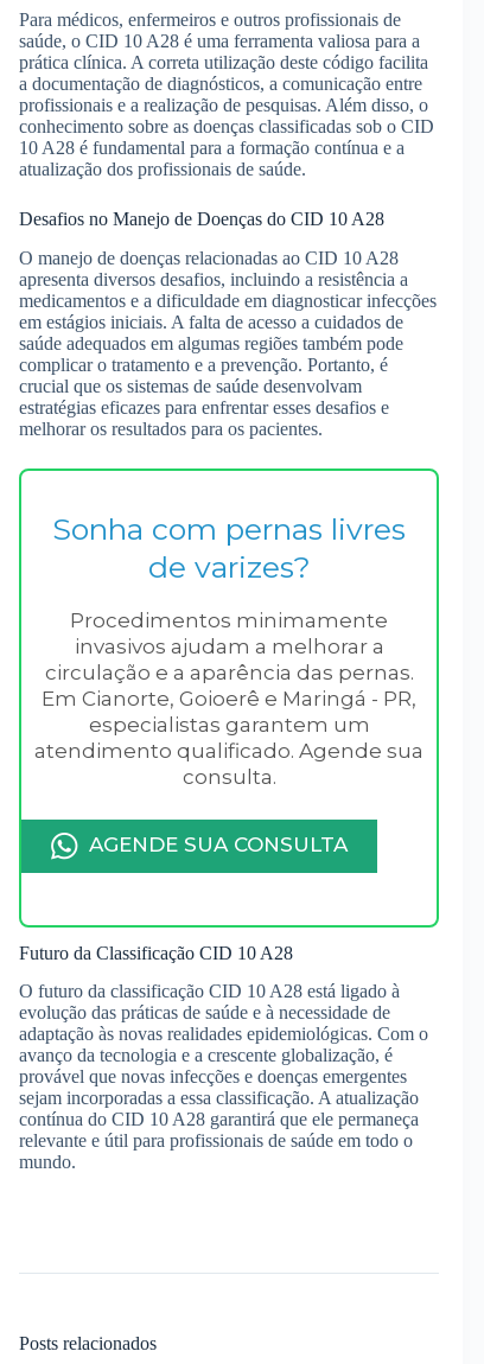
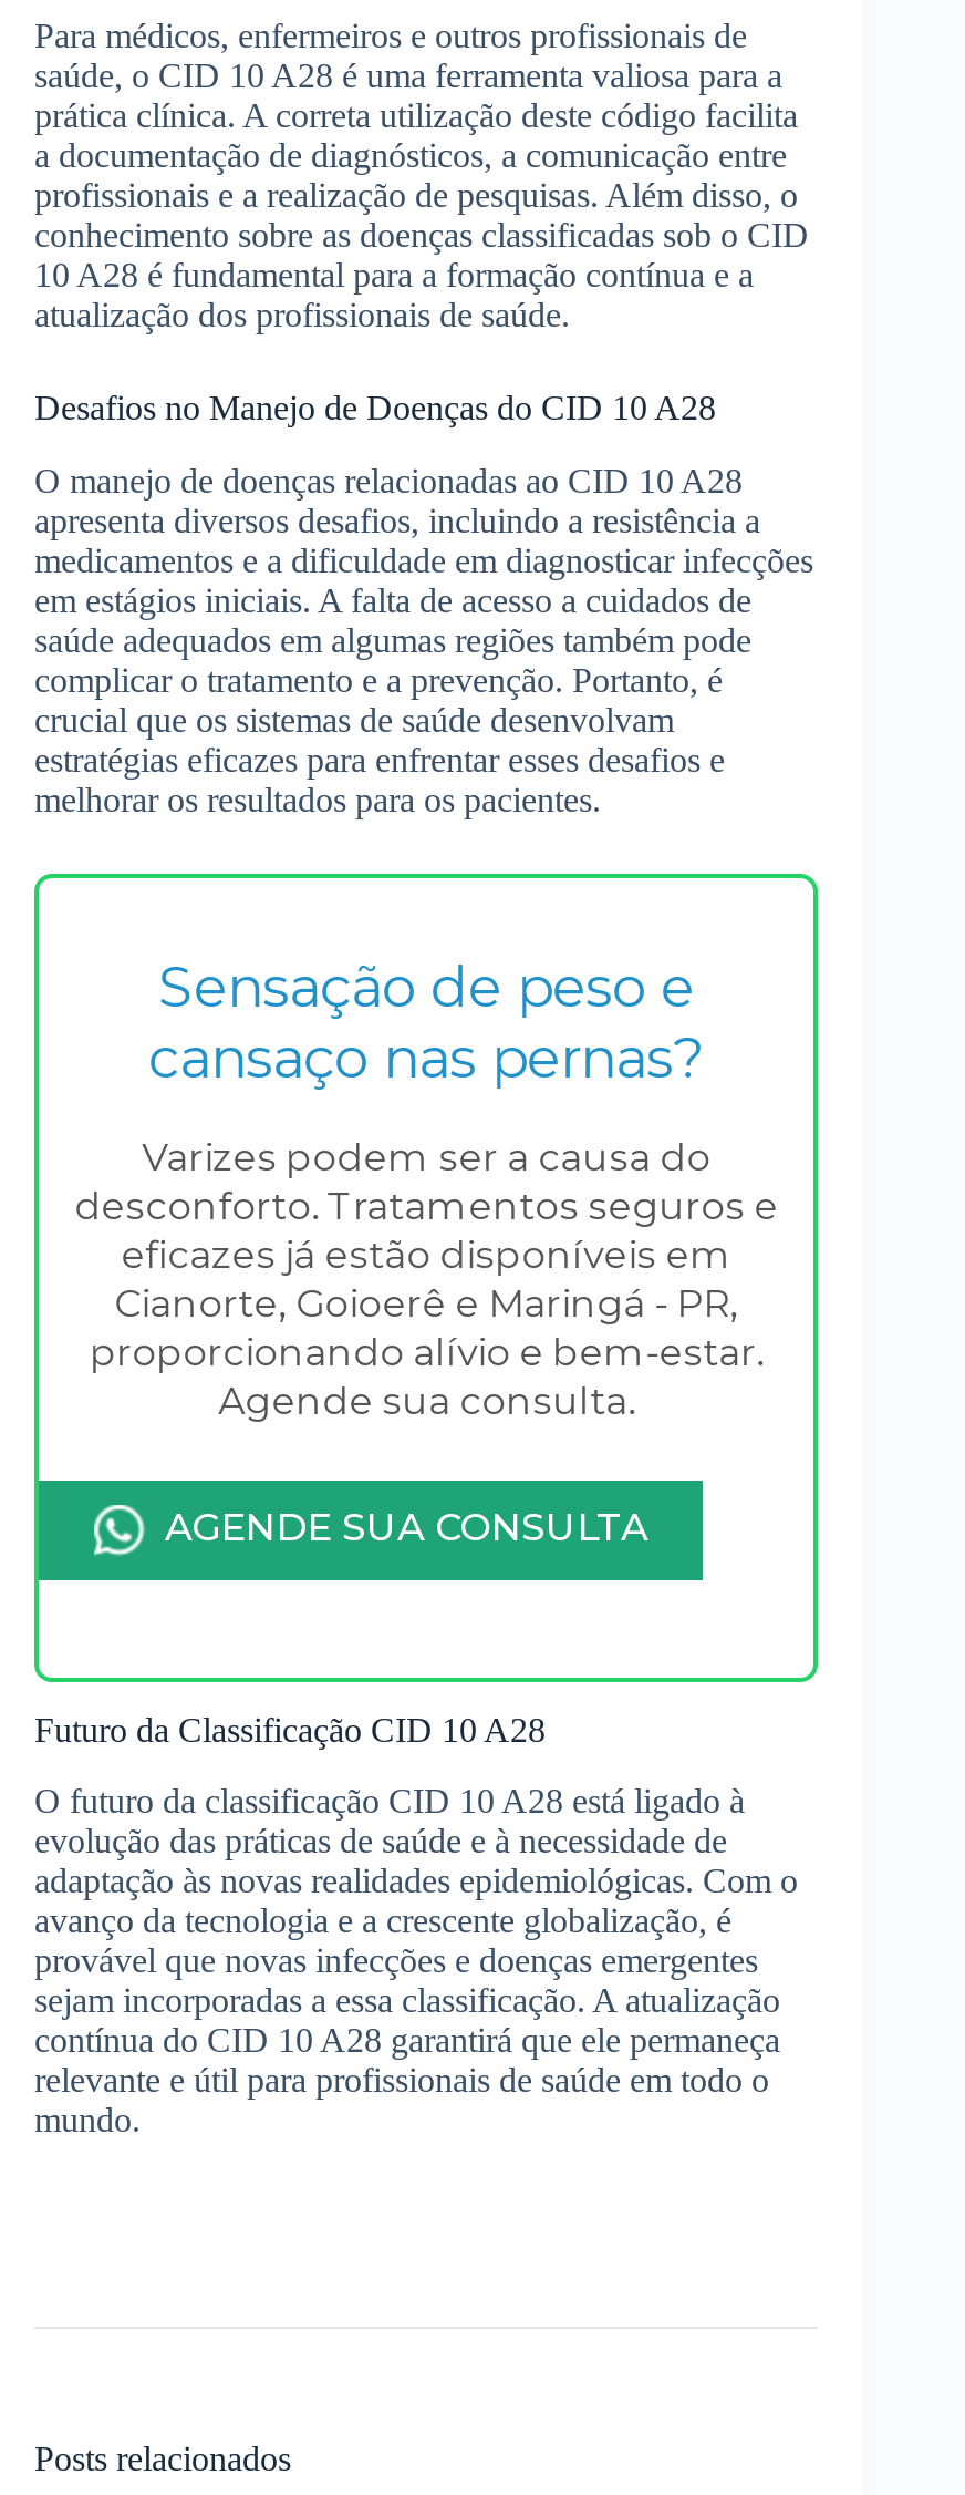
- Sonha com pernas livres
- de varizes?
+ Sensação de peso e
+ cansaço nas pernas?

- Procedimentos minimamente
- invasivos ajudam a melhorar a
- circulação e a aparência das pernas.
- Em Cianorte, Goioerê e Maringá - PR,
- especialistas garantem um
- atendimento qualificado. Agende sua
- consulta.
+ Varizes podem ser a causa do
+ desconforto. Tratamentos seguros e
+ eficazes já estão disponíveis em
+ Cianorte, Goioerê e Maringá - PR,
+ proporcionando alívio e bem-estar.
+ Agende sua consulta.
